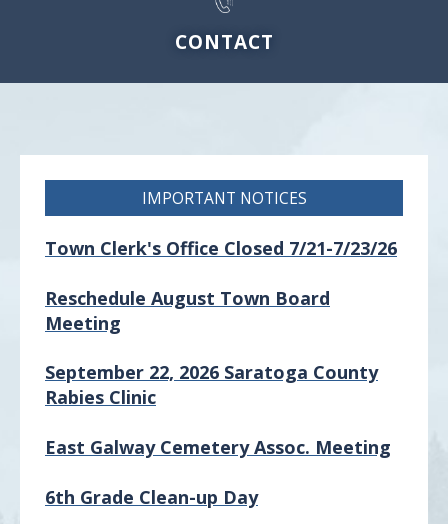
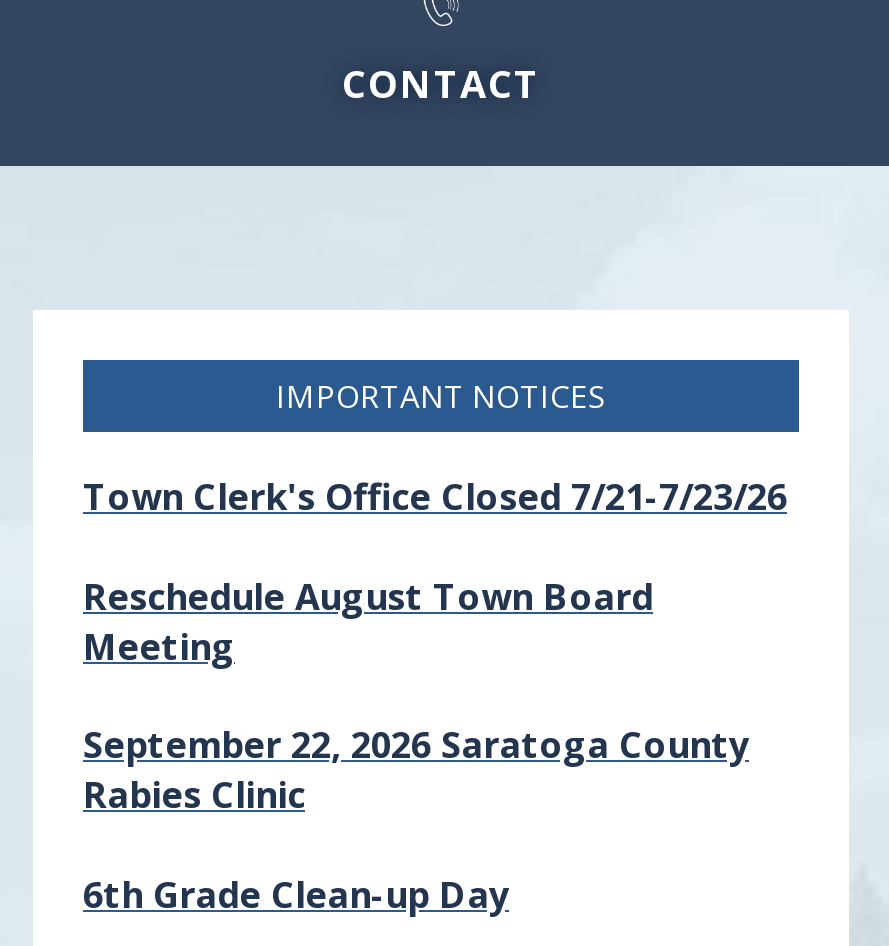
- East Galway Cemetery Assoc. Meeting
